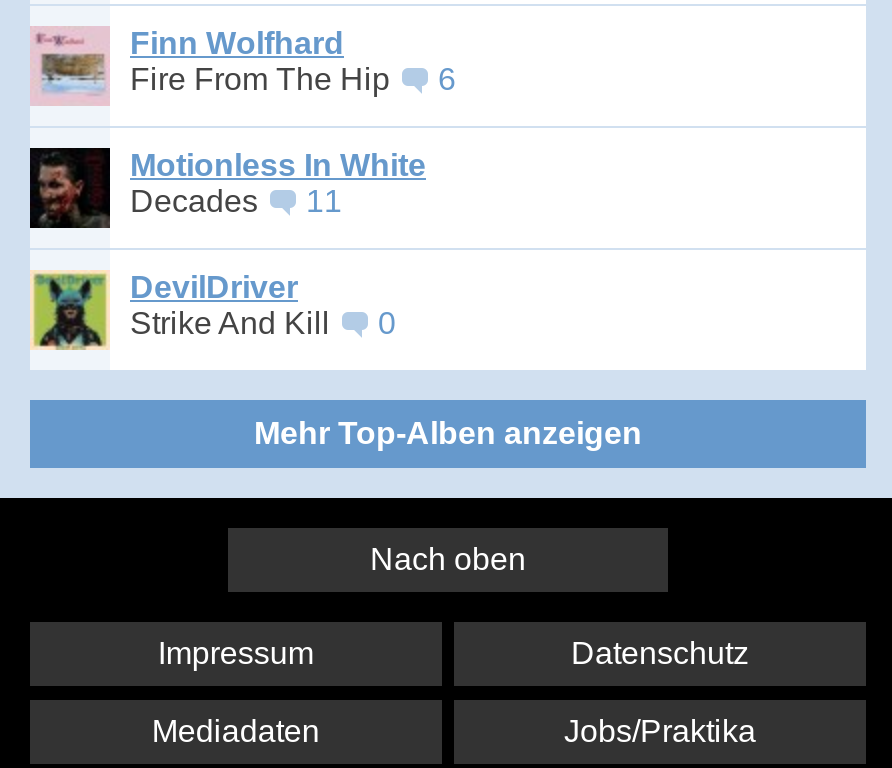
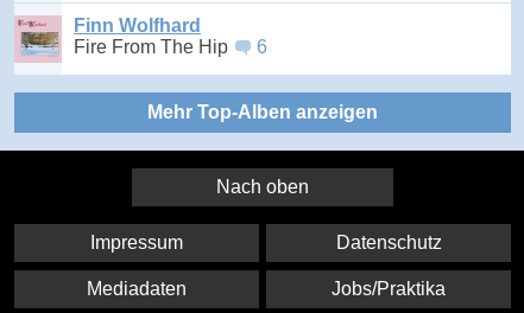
- [image]
- Motionless In White
- Decades
- 11
- DevilDriver
- Strike And Kill
- 0

- [image]
